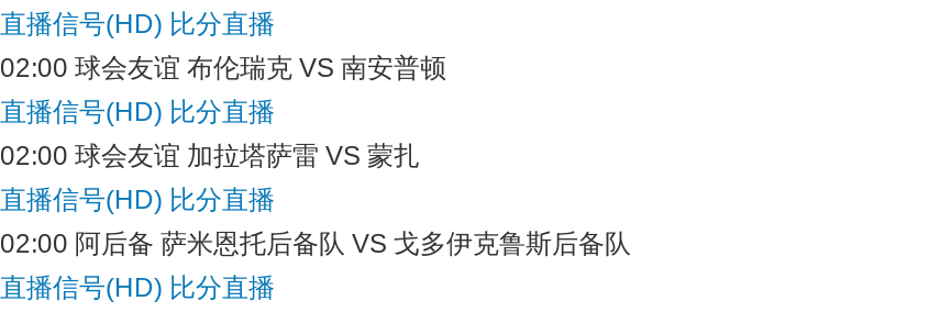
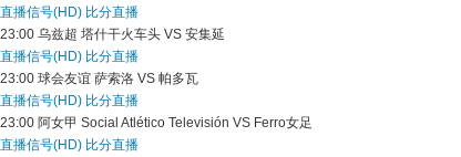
- 02:00 球会友谊布伦瑞克 VS 南安普顿
+ 23:00 乌兹超塔什干火车头 VS 安集延

- 02:00 球会友谊加拉塔萨雷 VS 蒙扎
+ 23:00 球会友谊萨索洛 VS 帕多瓦

- 02:00 阿后备萨米恩托后备队 VS 戈多伊克鲁斯后备队
+ 23:00 阿女甲Social Atlético Televisión VS Ferro女足
